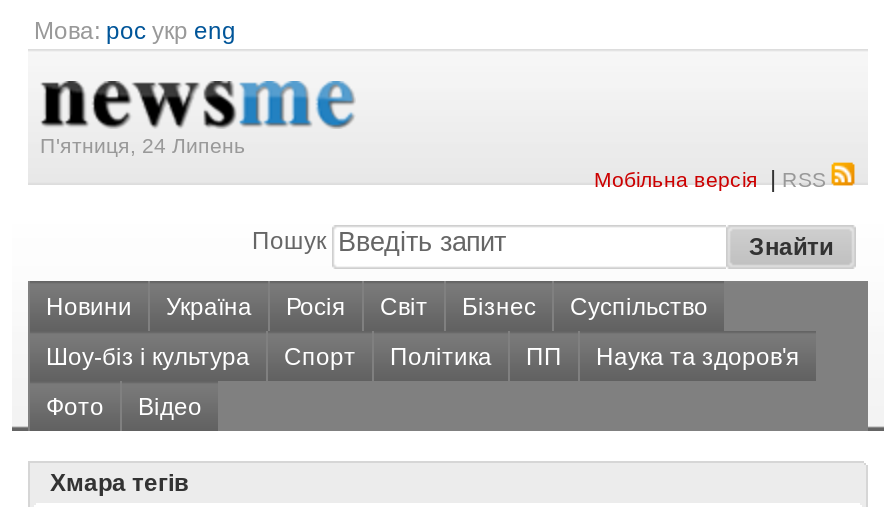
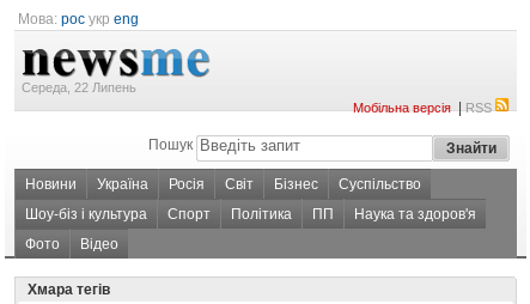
- П'ятниця, 24 Липень
+ Середа, 22 Липень
